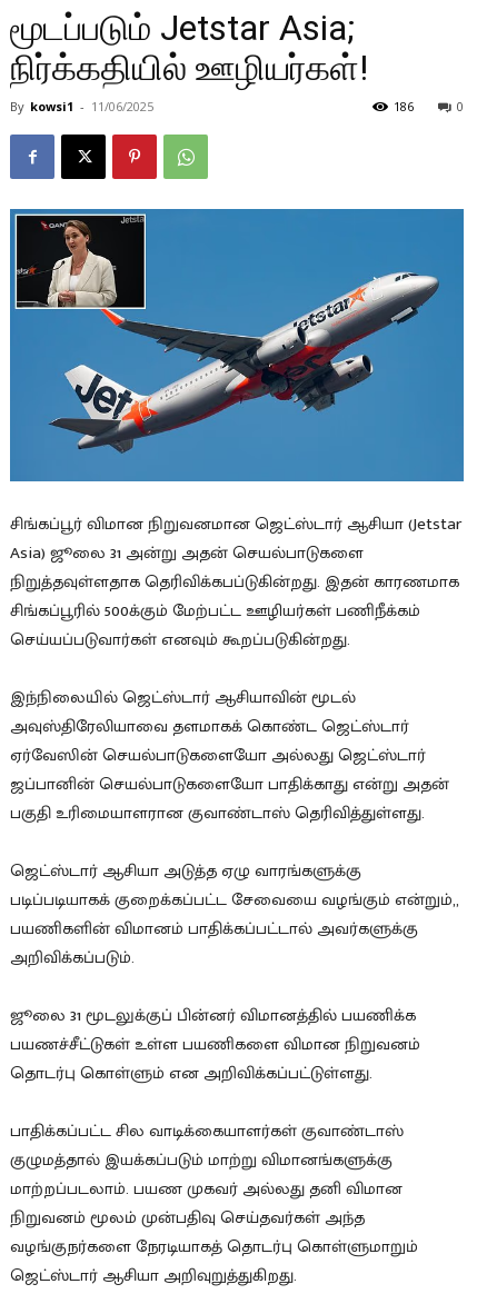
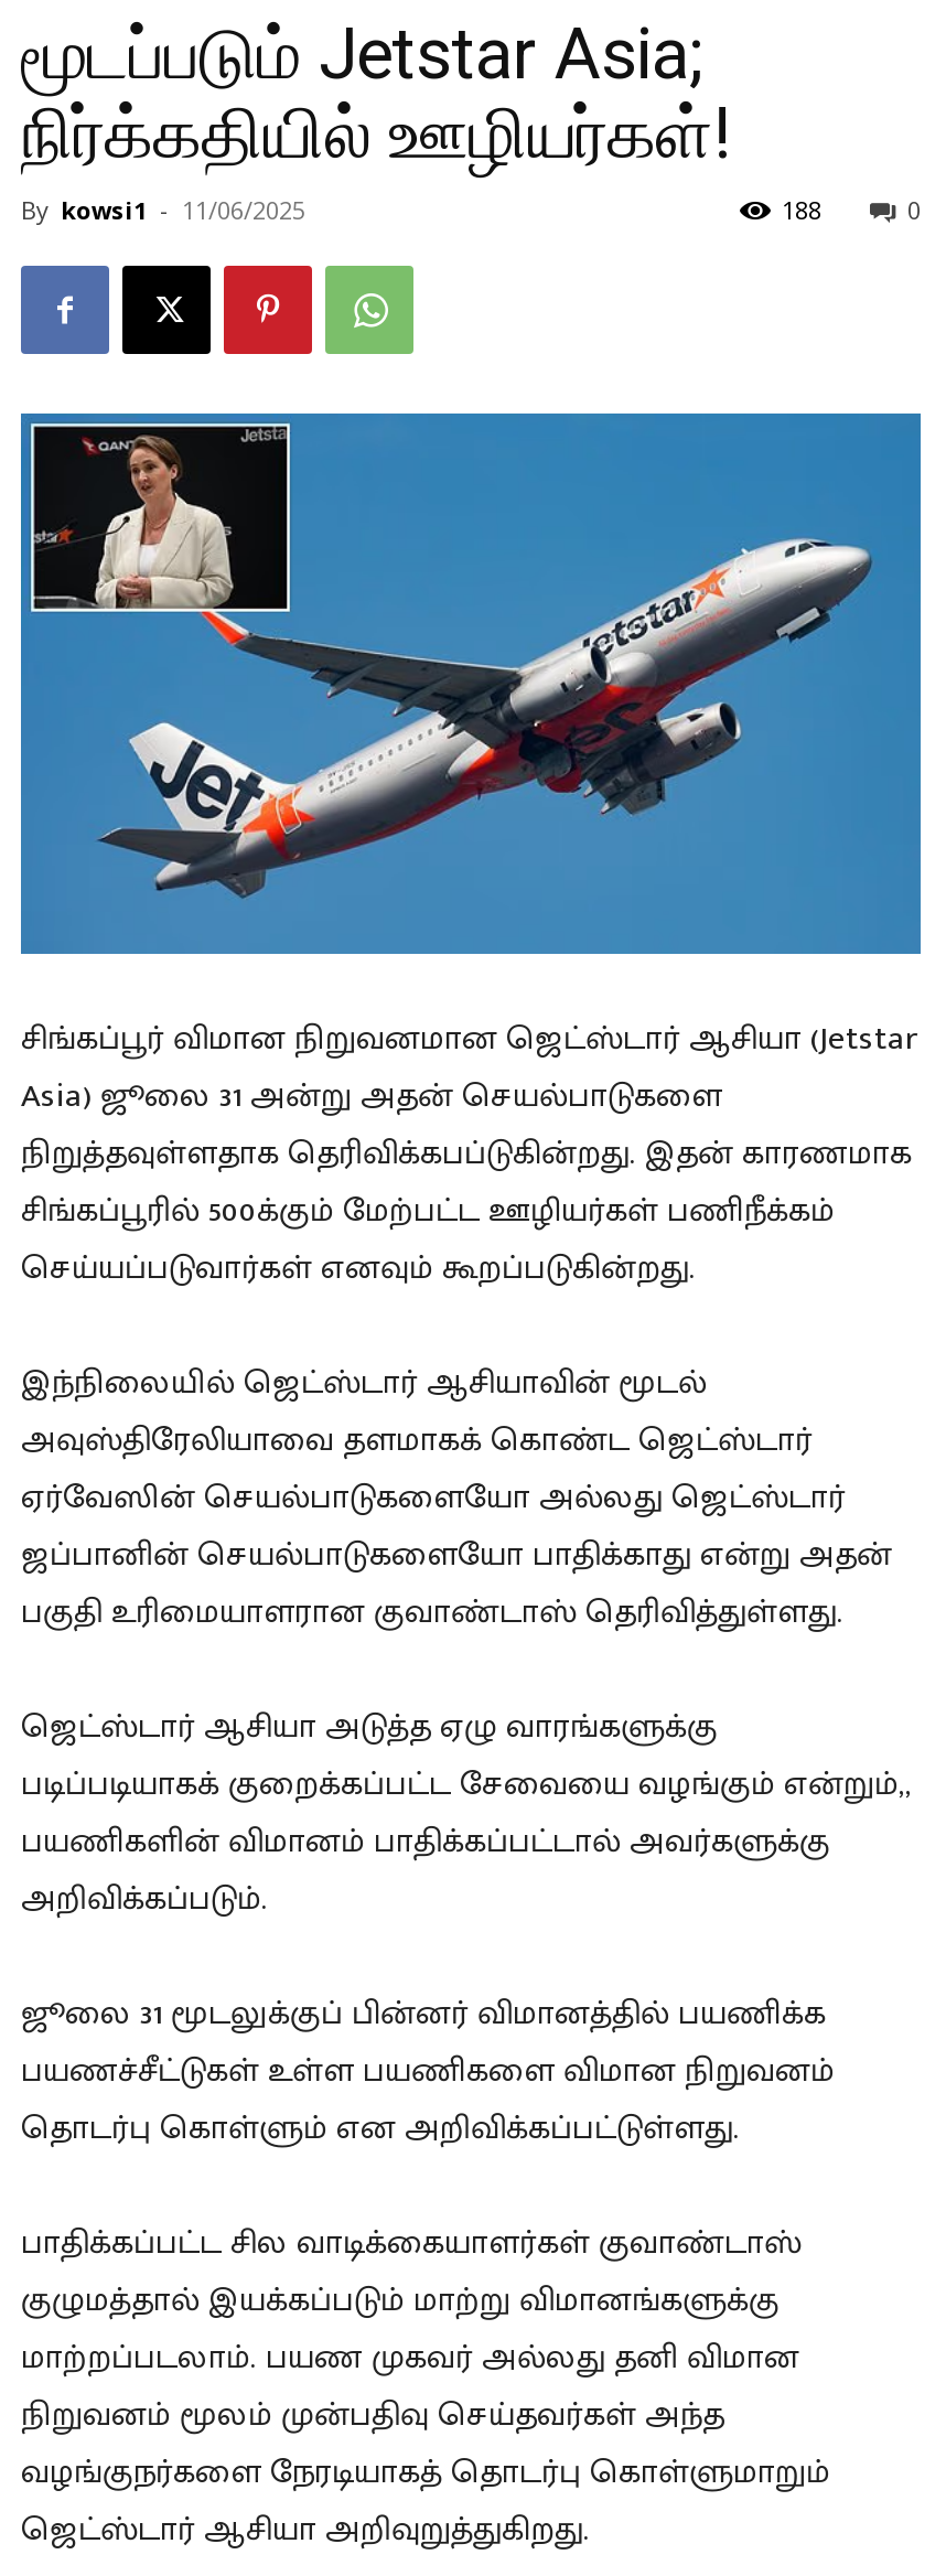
- 186
+ 188
